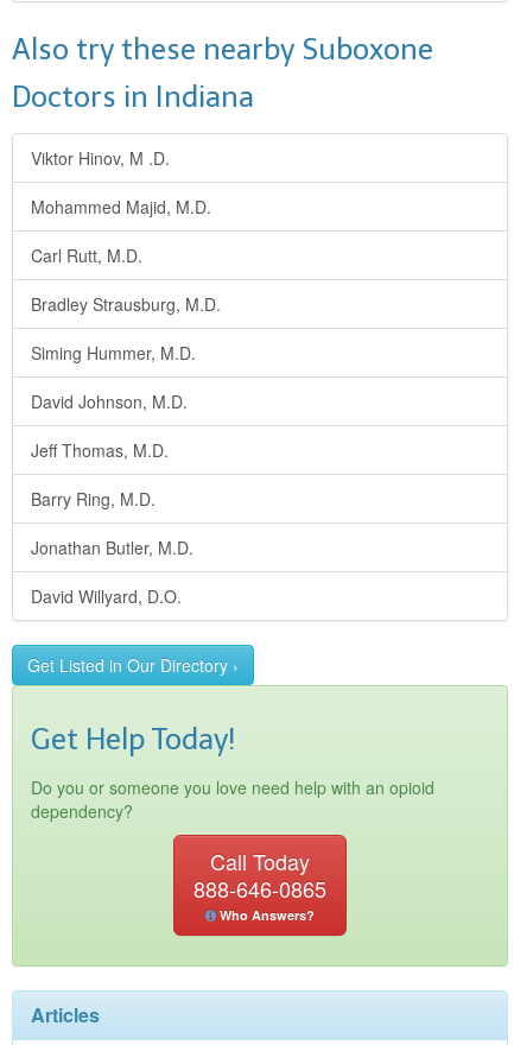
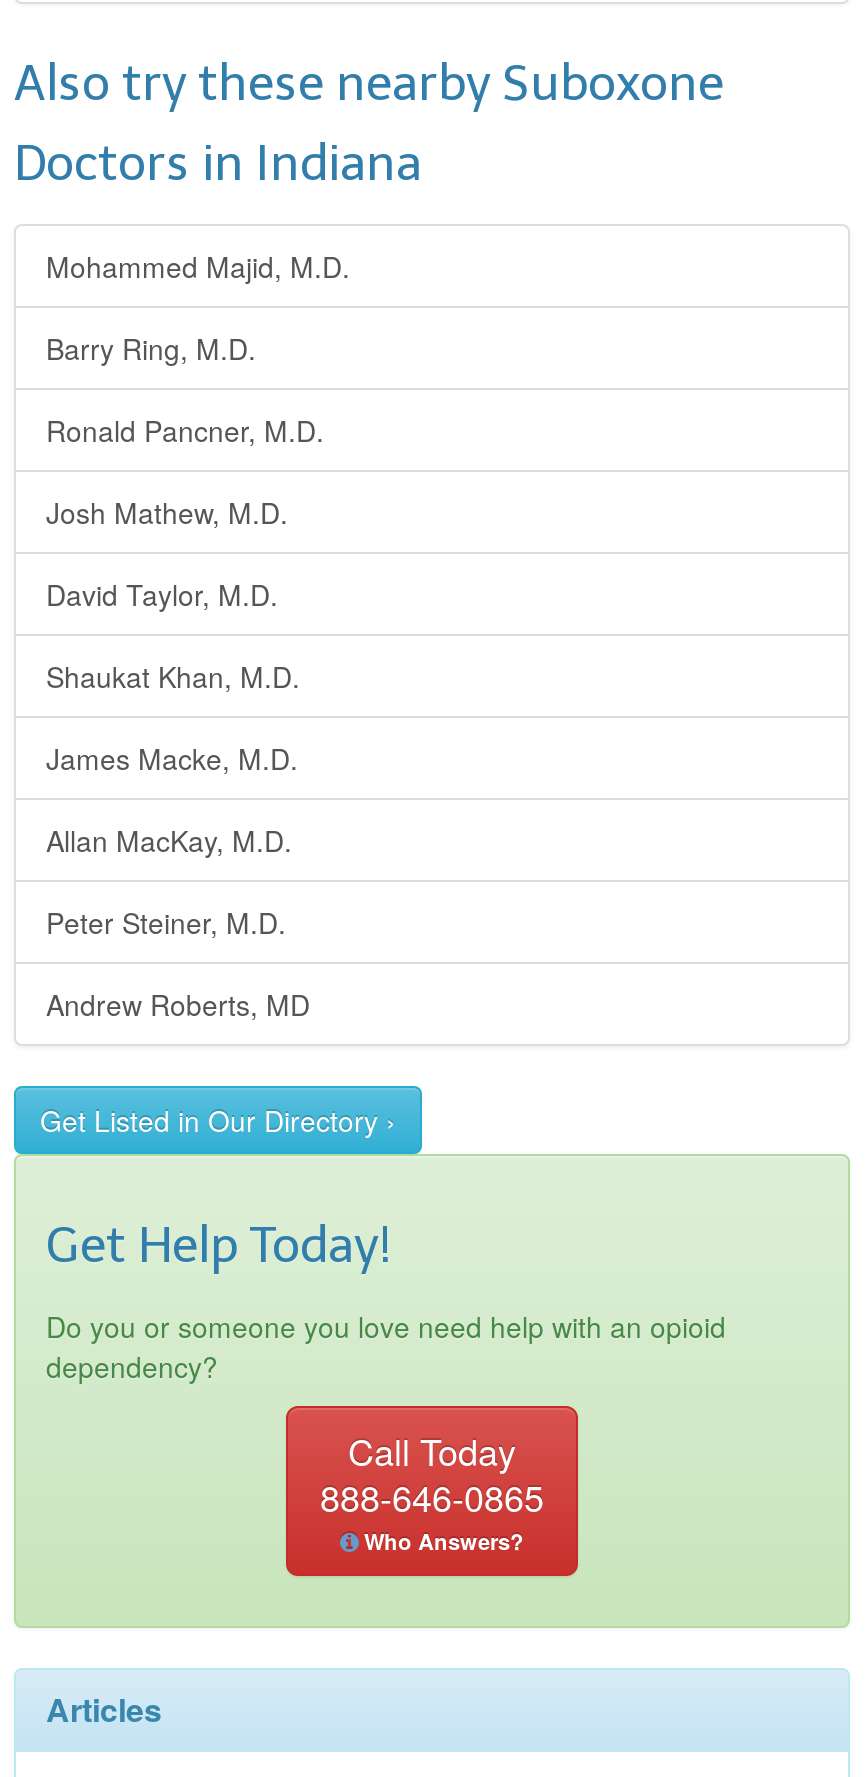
- Viktor Hinov, M .D.

moved up: Mohammed Majid, M.D.

- Carl Rutt, M.D.
- Bradley Strausburg, M.D.
- Siming Hummer, M.D.
- David Johnson, M.D.
- Jeff Thomas, M.D.

moved up: Barry Ring, M.D.

- Jonathan Butler, M.D.
- David Willyard, D.O.
+ Ronald Pancner, M.D.
+ Josh Mathew, M.D.
+ David Taylor, M.D.
+ Shaukat Khan, M.D.
+ James Macke, M.D.
+ Allan MacKay, M.D.
+ Peter Steiner, M.D.
+ Andrew Roberts, MD
